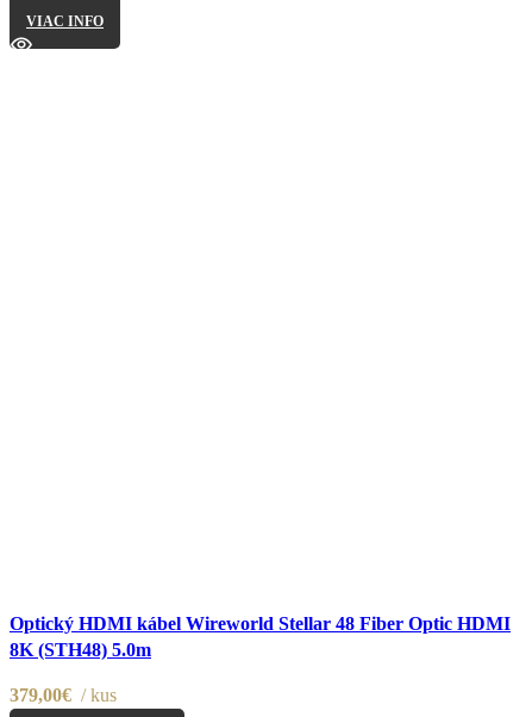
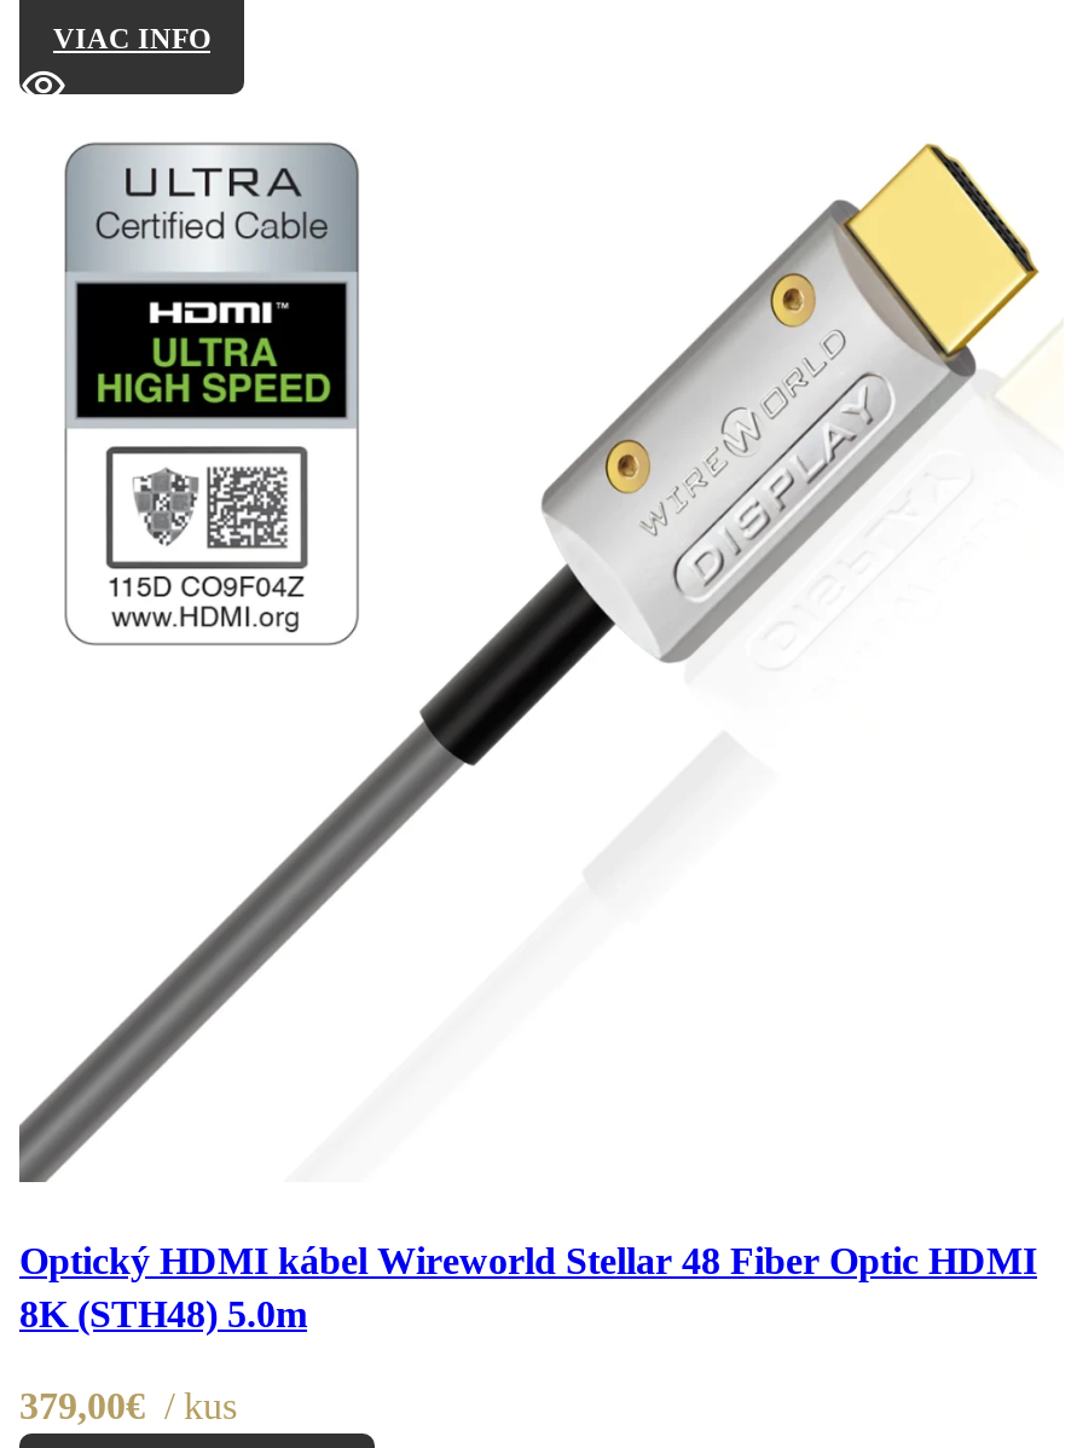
+ [image]
